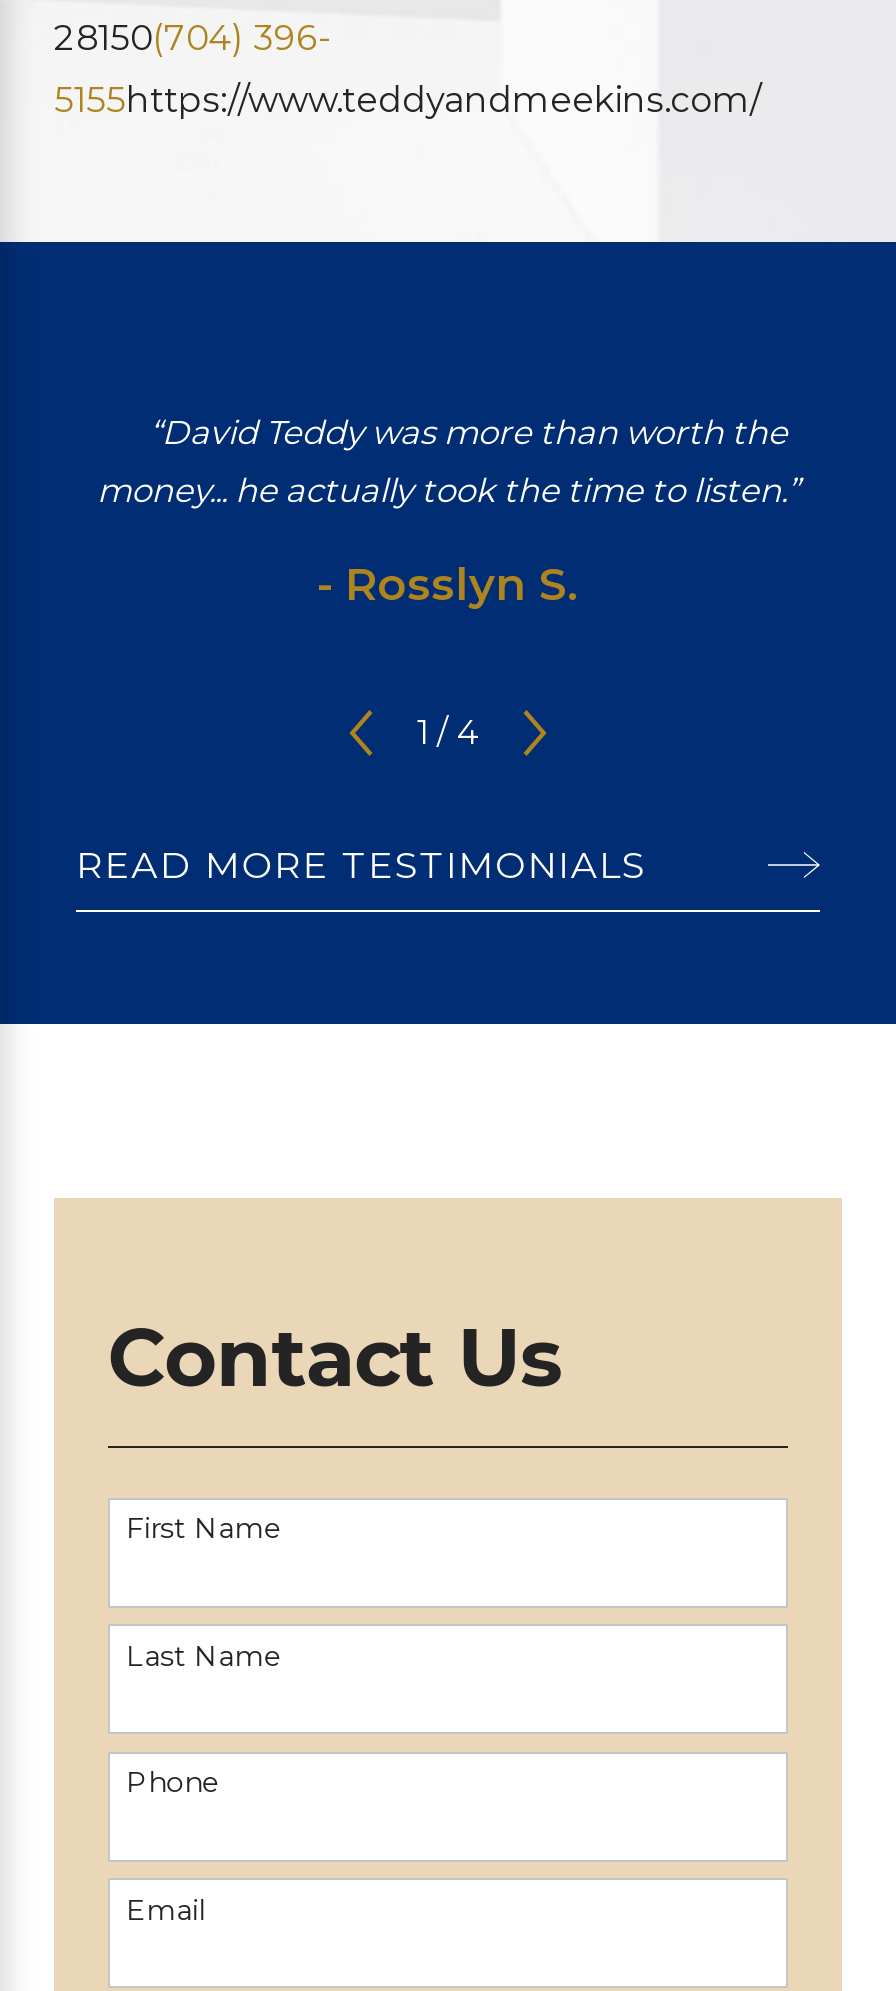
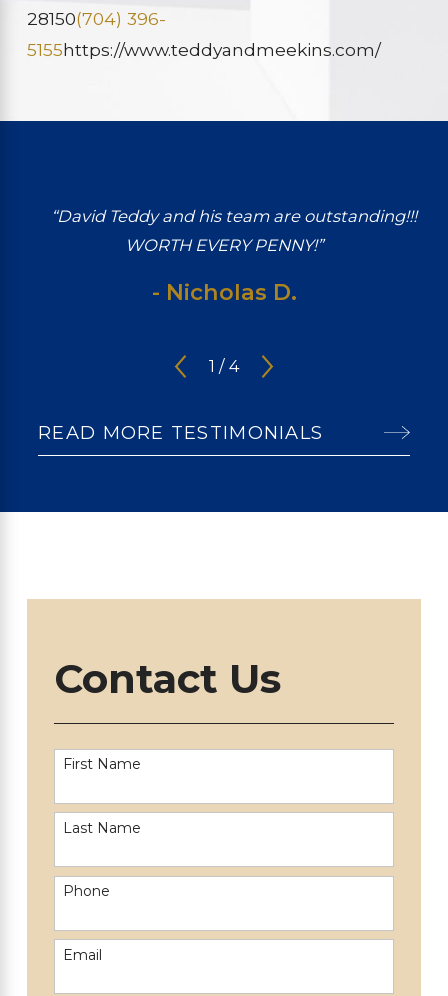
- “David Teddy was more than worth the
- money... he actually took the time to listen.”
+ “David Teddy and his team are outstanding!!!
+ WORTH EVERY PENNY!”

- - Rosslyn S.
+ - Nicholas D.
